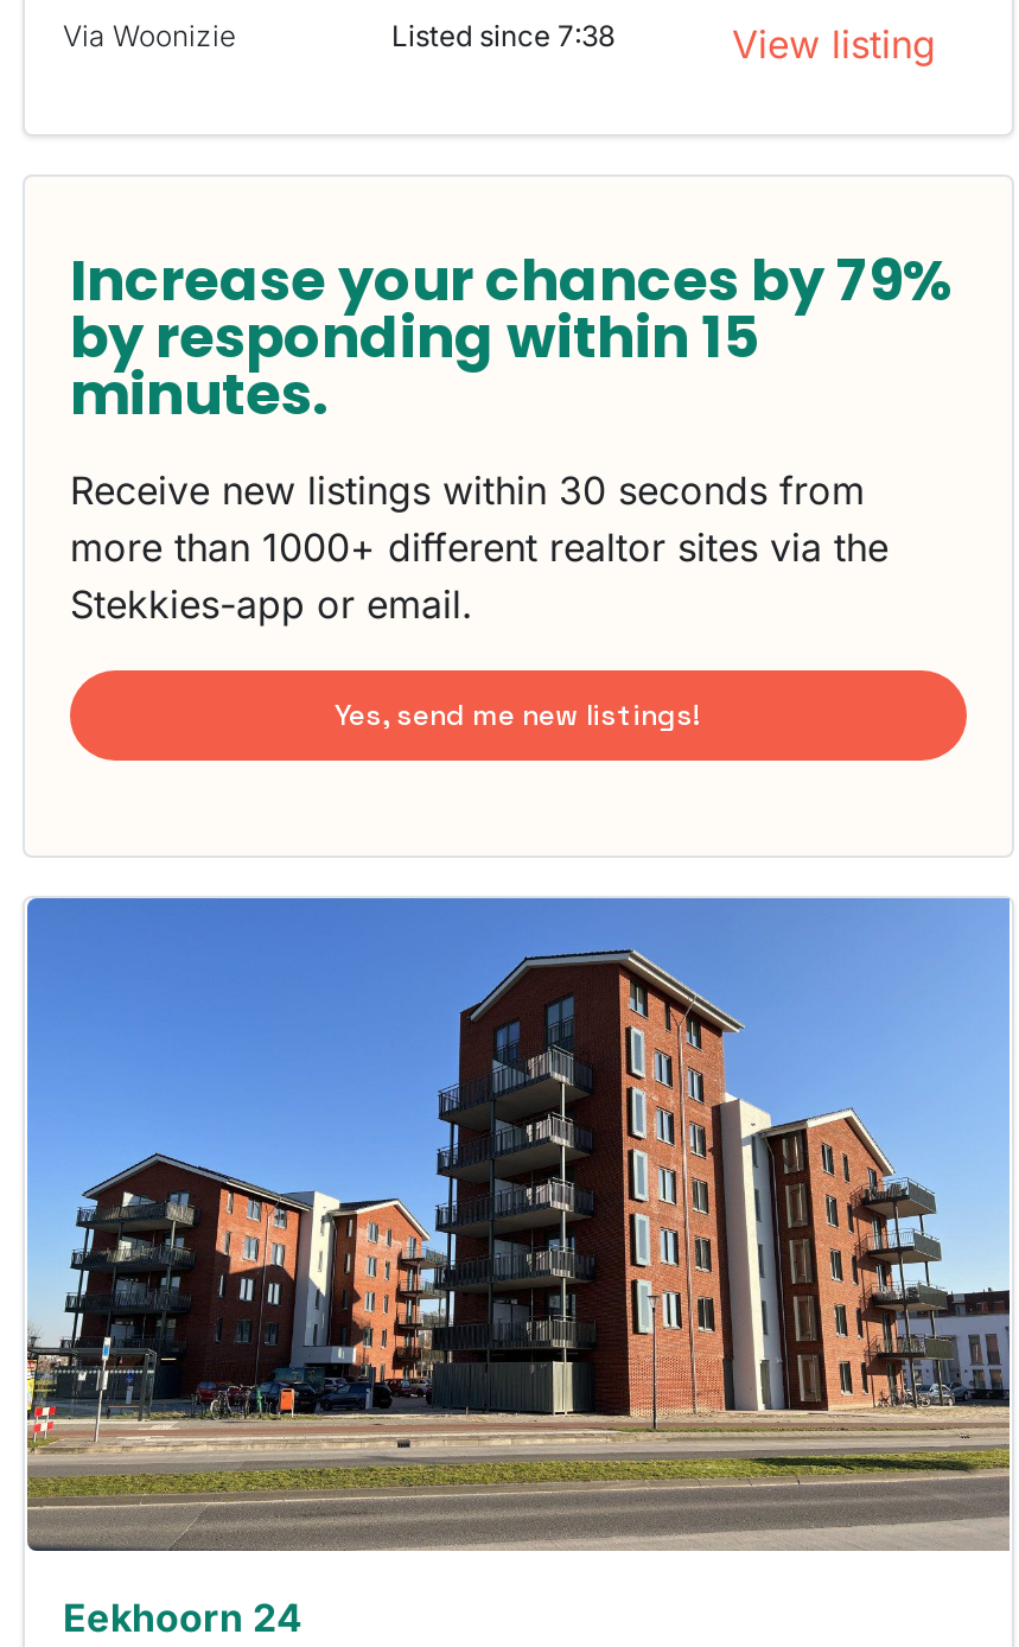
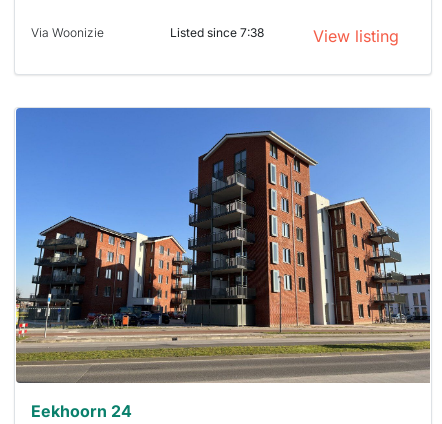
- Increase your chances by 79%
- by responding within 15
- minutes.
- Receive new listings within 30 seconds from
- more than 1000+ different realtor sites via the
- Stekkies-app or email.
- Yes, send me new listings!
